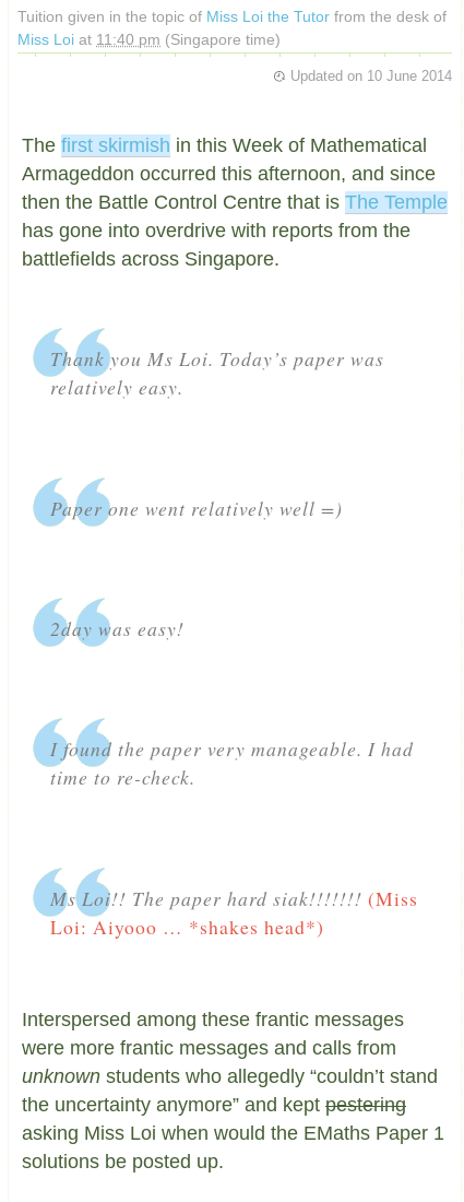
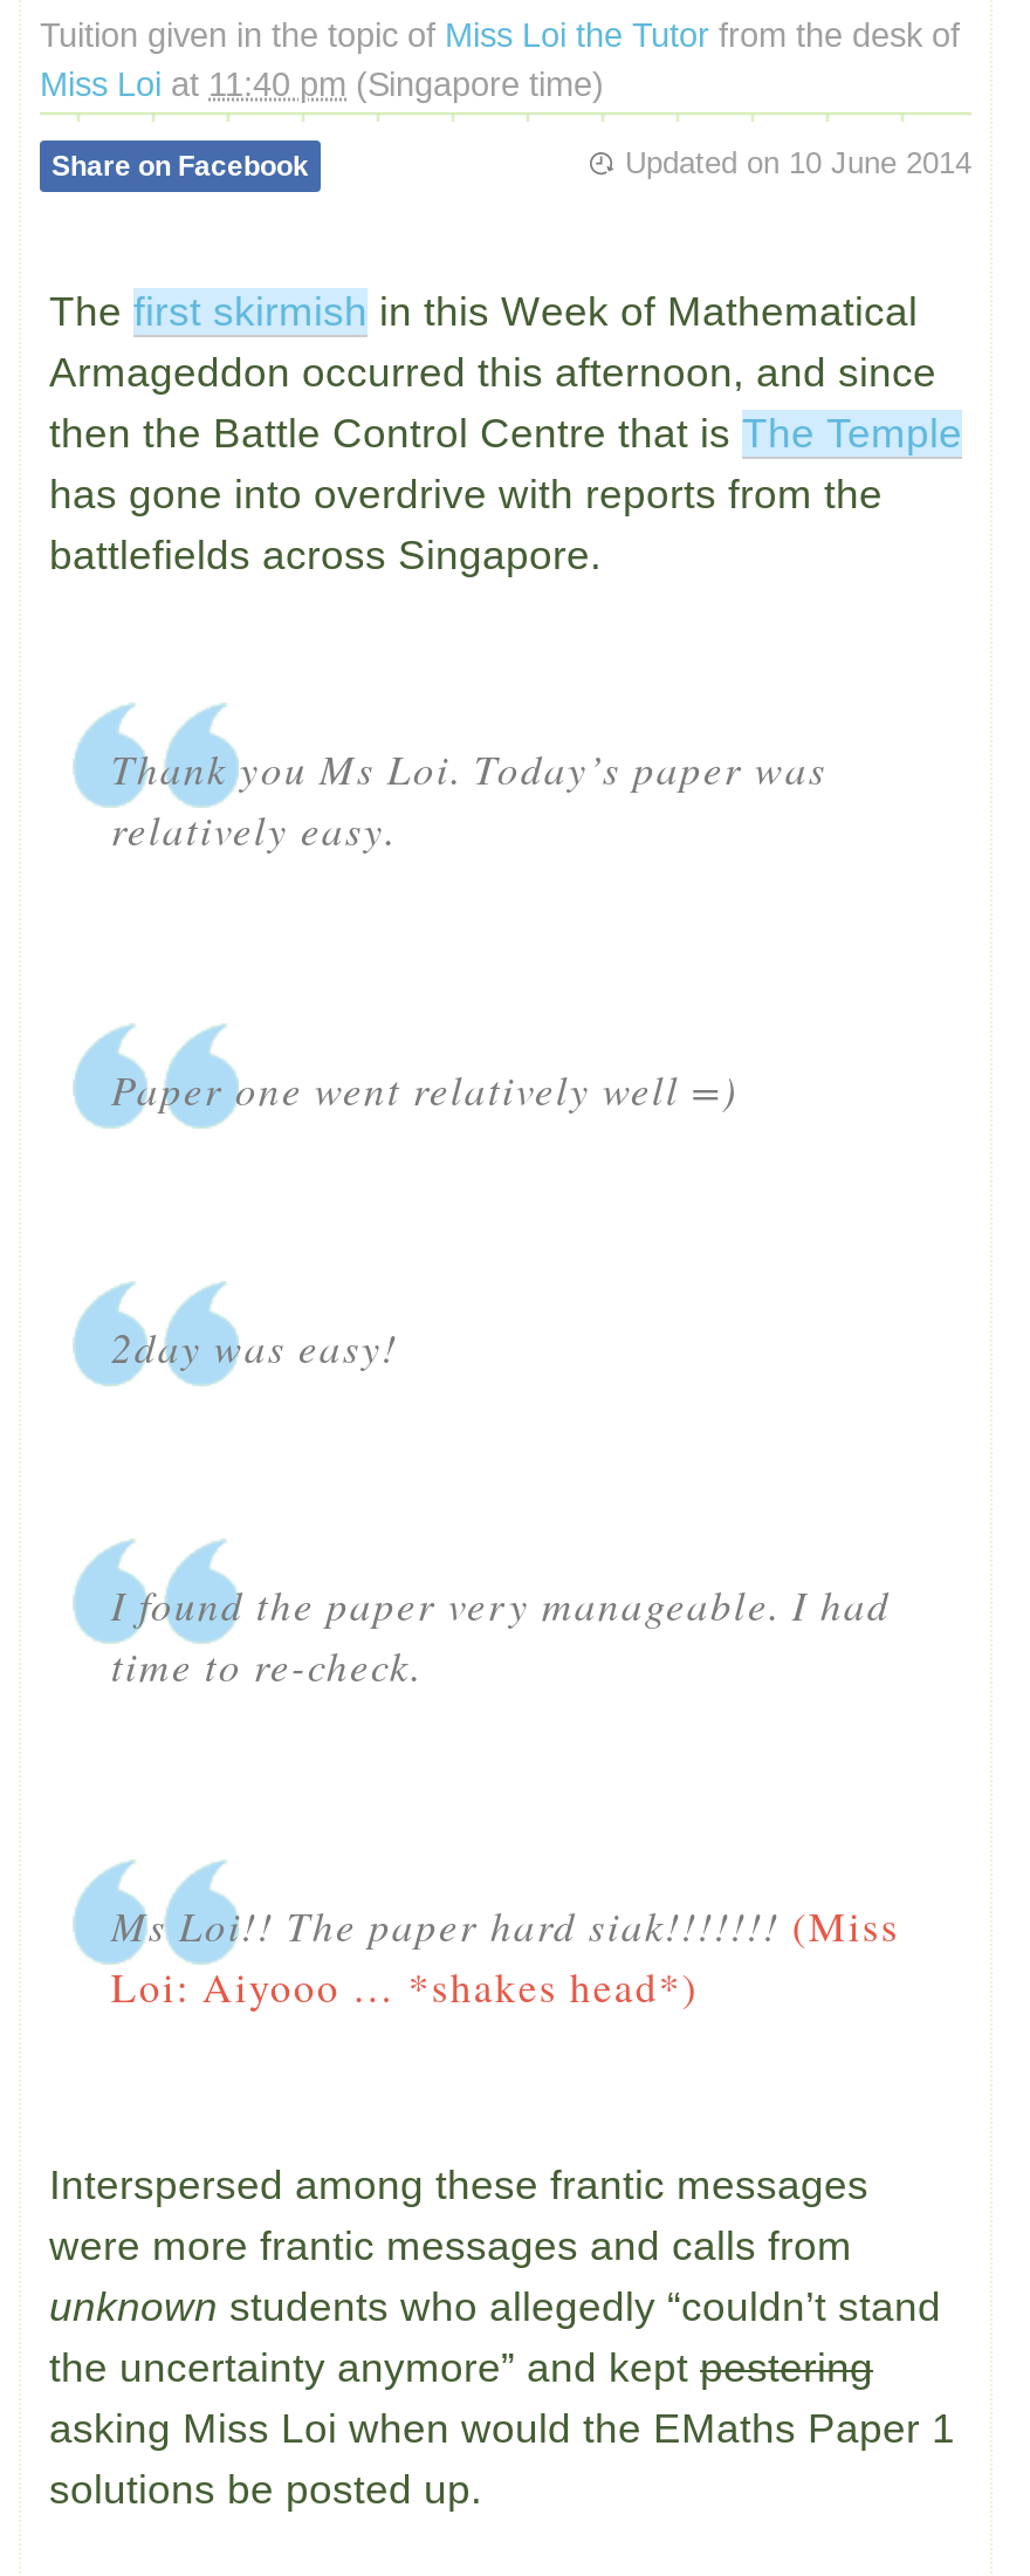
+ Share on Facebook
